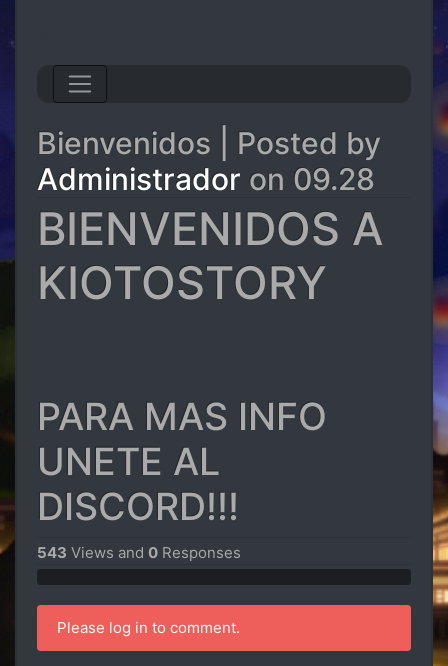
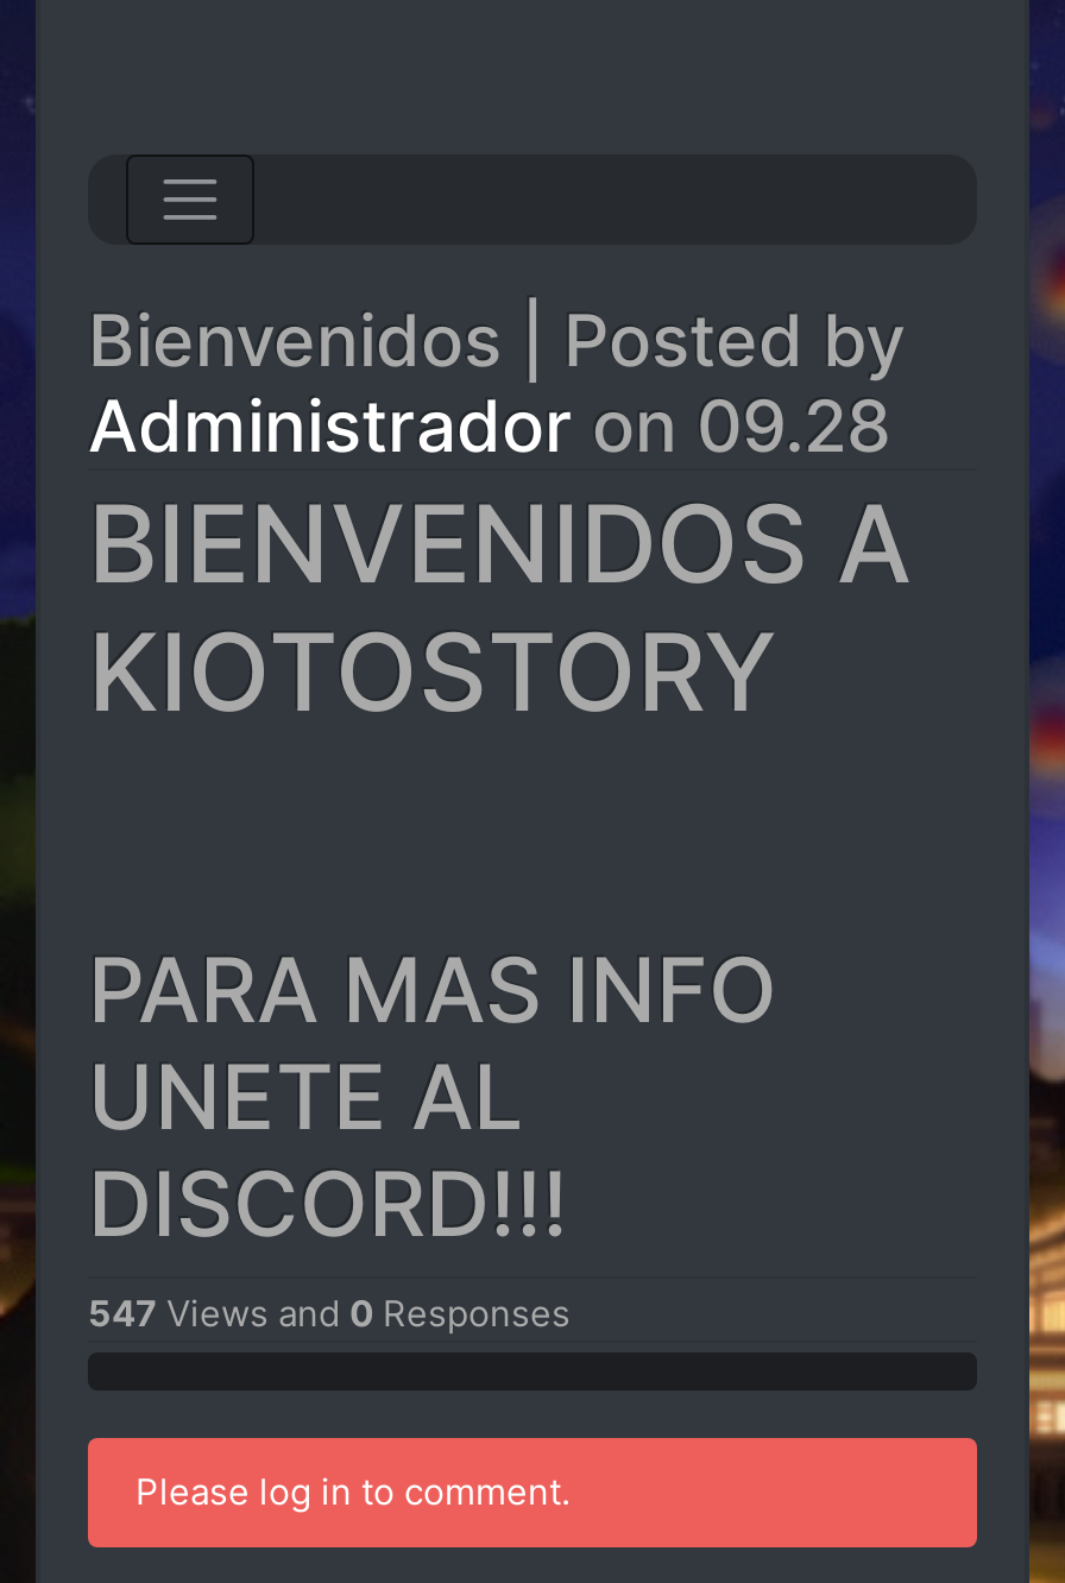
- 543 Views and 0 Responses
+ 547 Views and 0 Responses
